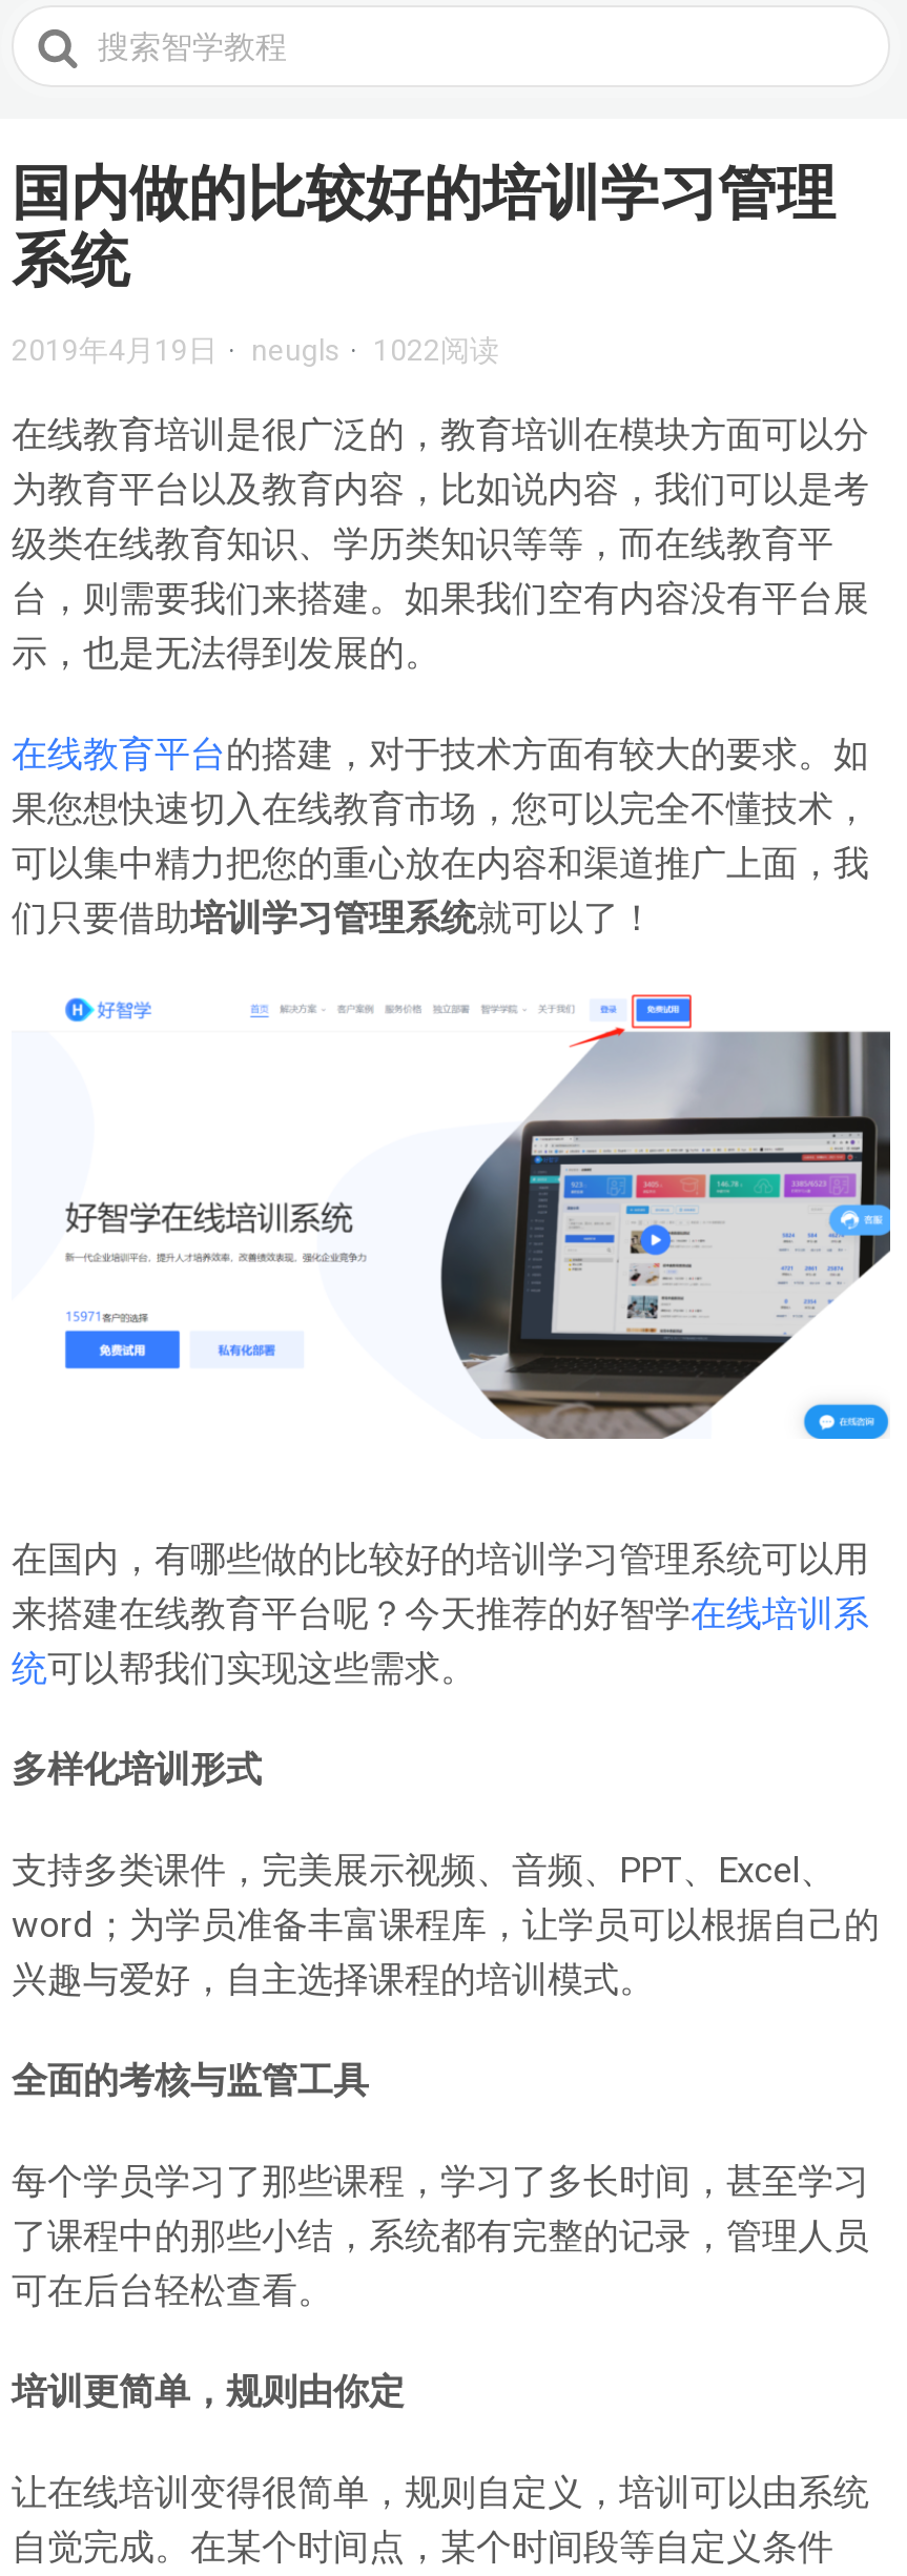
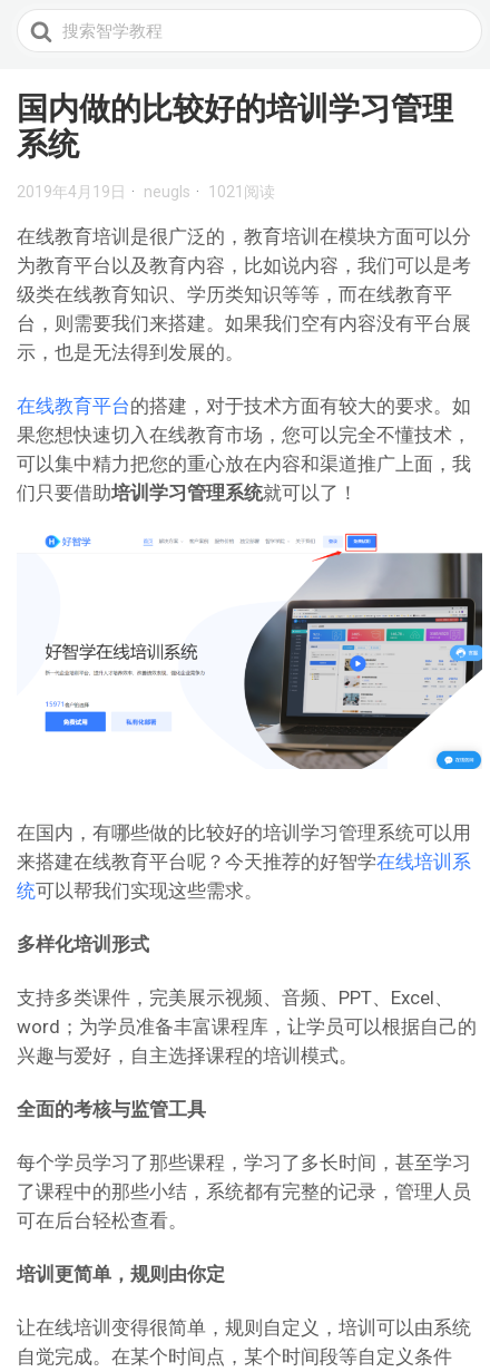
- 2019年4月19日 neugls 1022阅读
+ 2019年4月19日 neugls 1021阅读
